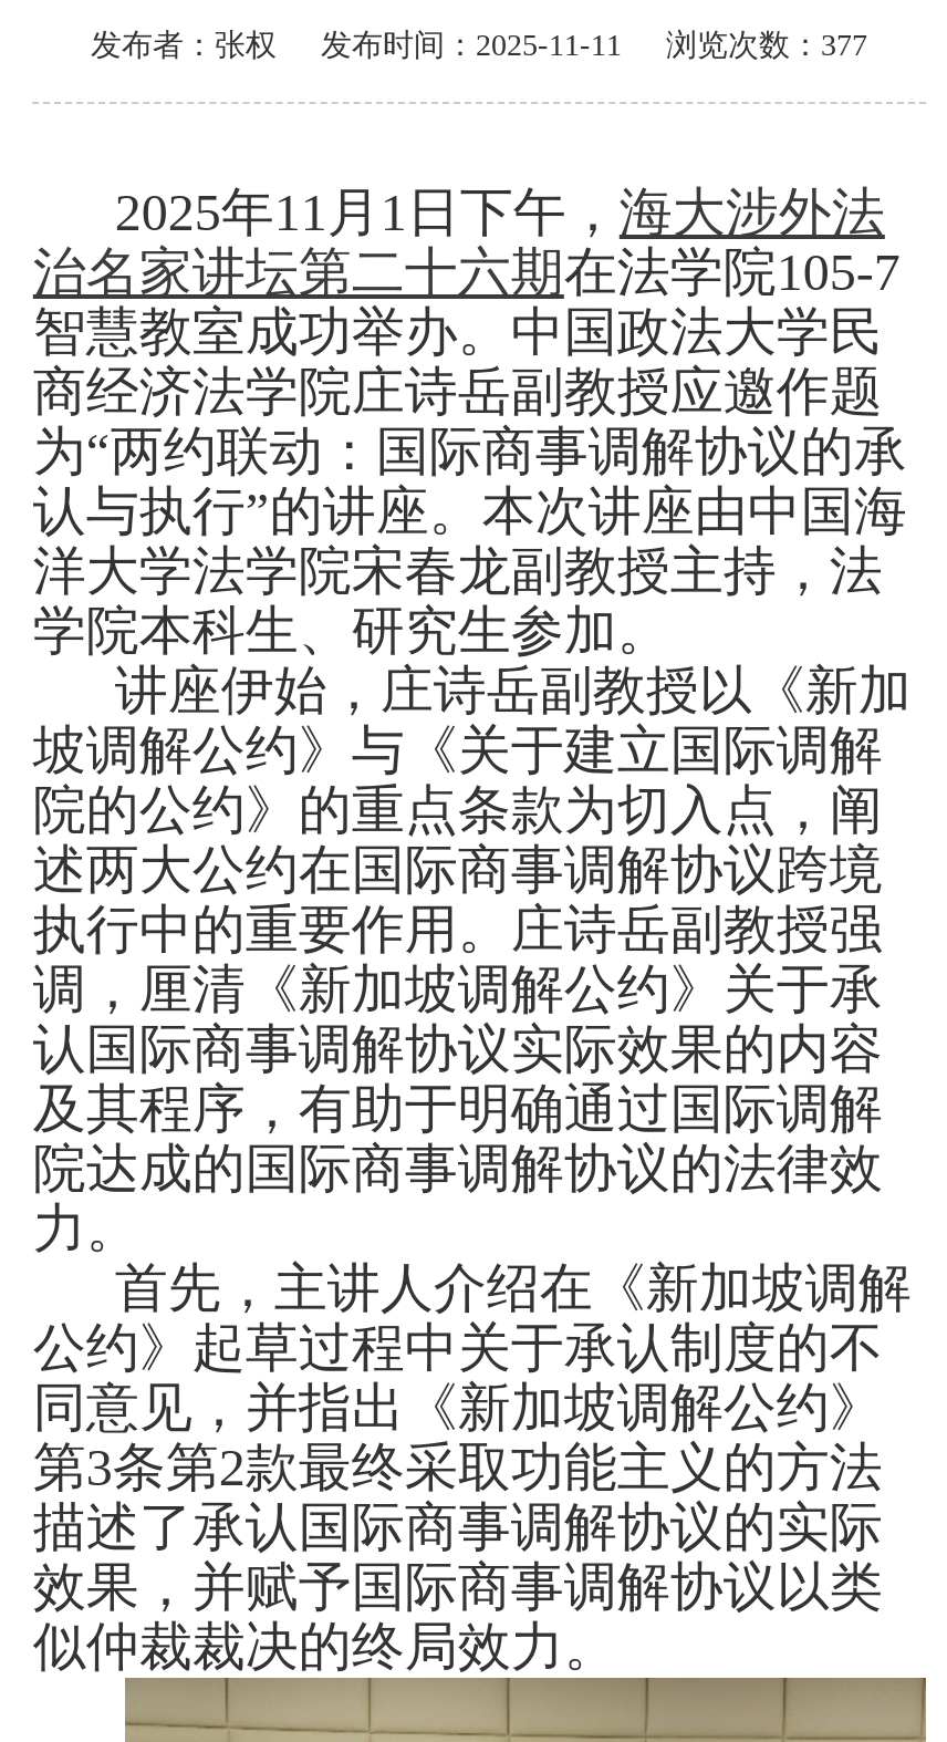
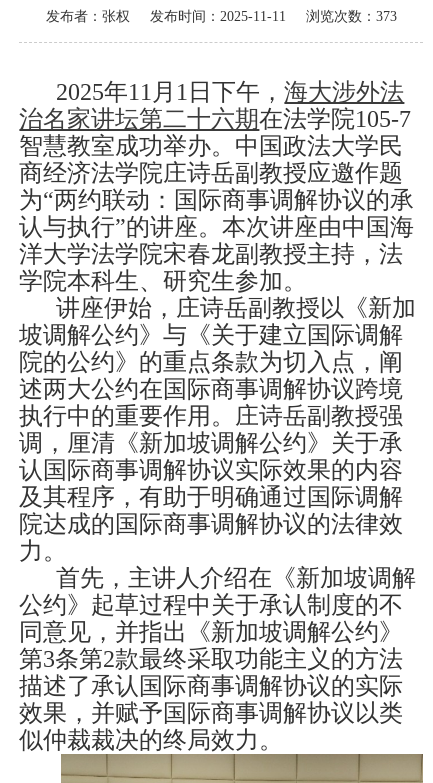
- 发布者：张权 发布时间：2025-11-11 浏览次数：377
+ 发布者：张权 发布时间：2025-11-11 浏览次数：373
